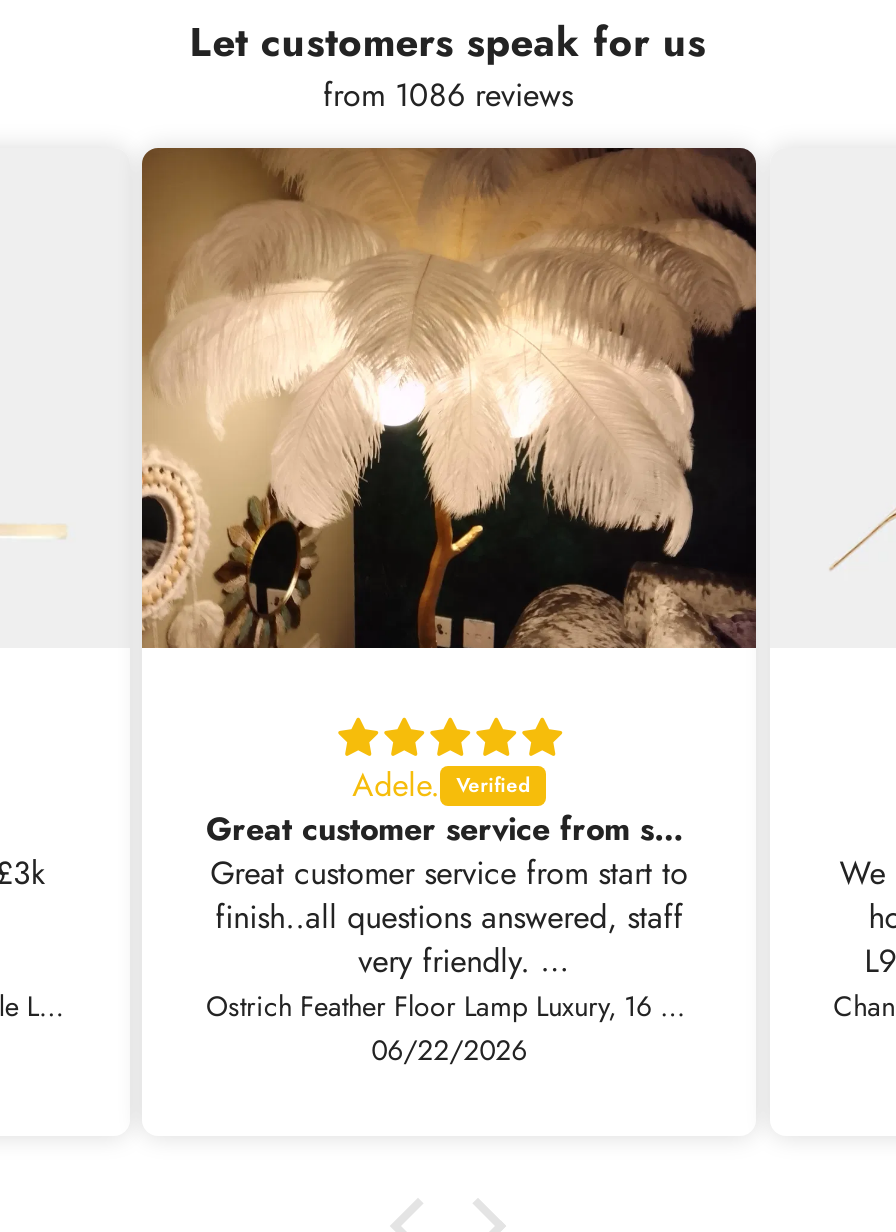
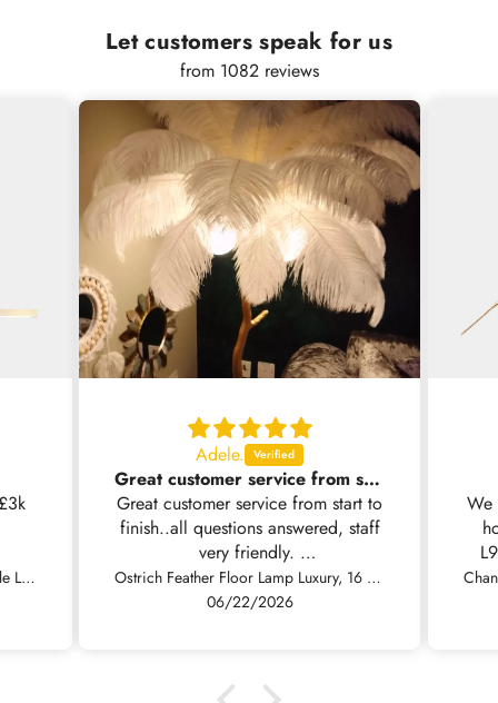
- from 1086 reviews
+ from 1082 reviews
